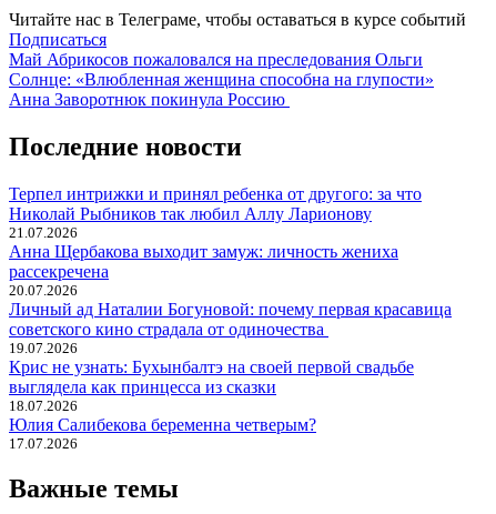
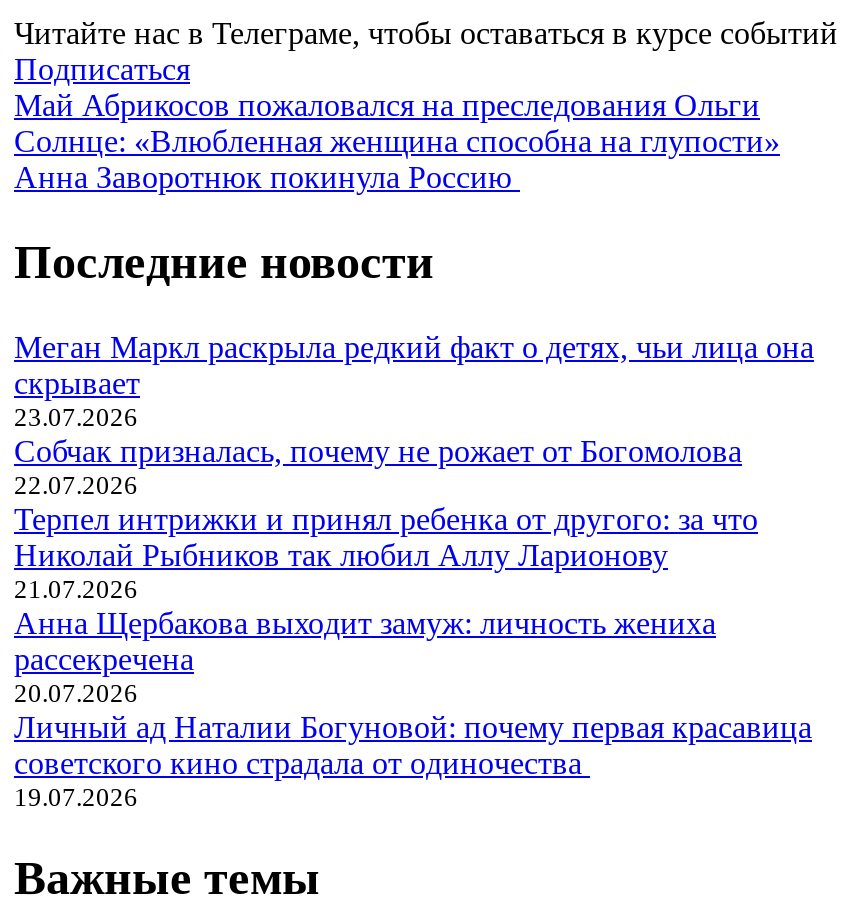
+ Меган Маркл раскрыла редкий факт о детях, чьи лица она
+ скрывает
+ 23.07.2026
+ Собчак призналась, почему не рожает от Богомолова
+ 22.07.2026

moved down: Терпел интрижки и принял ребенка от другого: за что | Николай Рыбников так любил Аллу Ларионову | 21.07.2026 | ... | советского кино страдала от одиночества | 19.07.2026

- Крис не узнать: Бухынбалтэ на своей первой свадьбе
- выглядела как принцесса из сказки
- 18.07.2026
- Юлия Салибекова беременна четверым?
- 17.07.2026
